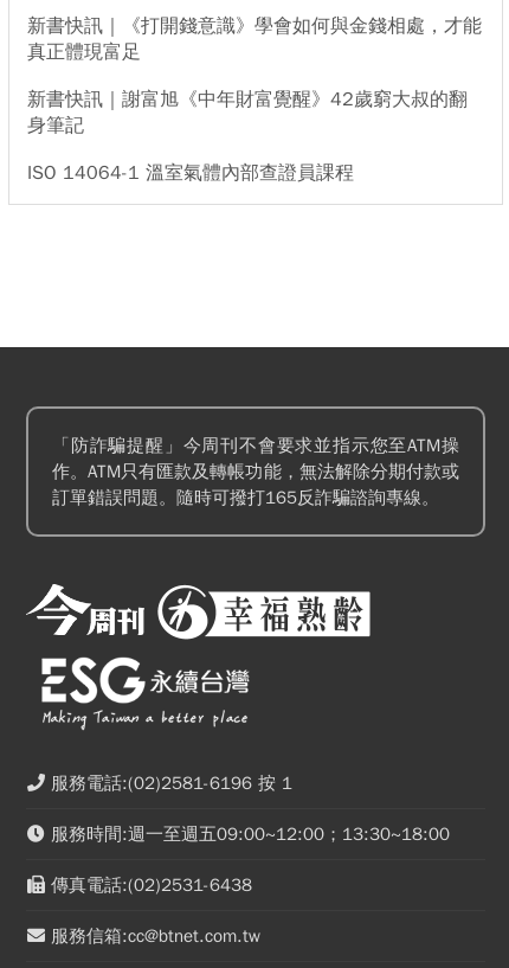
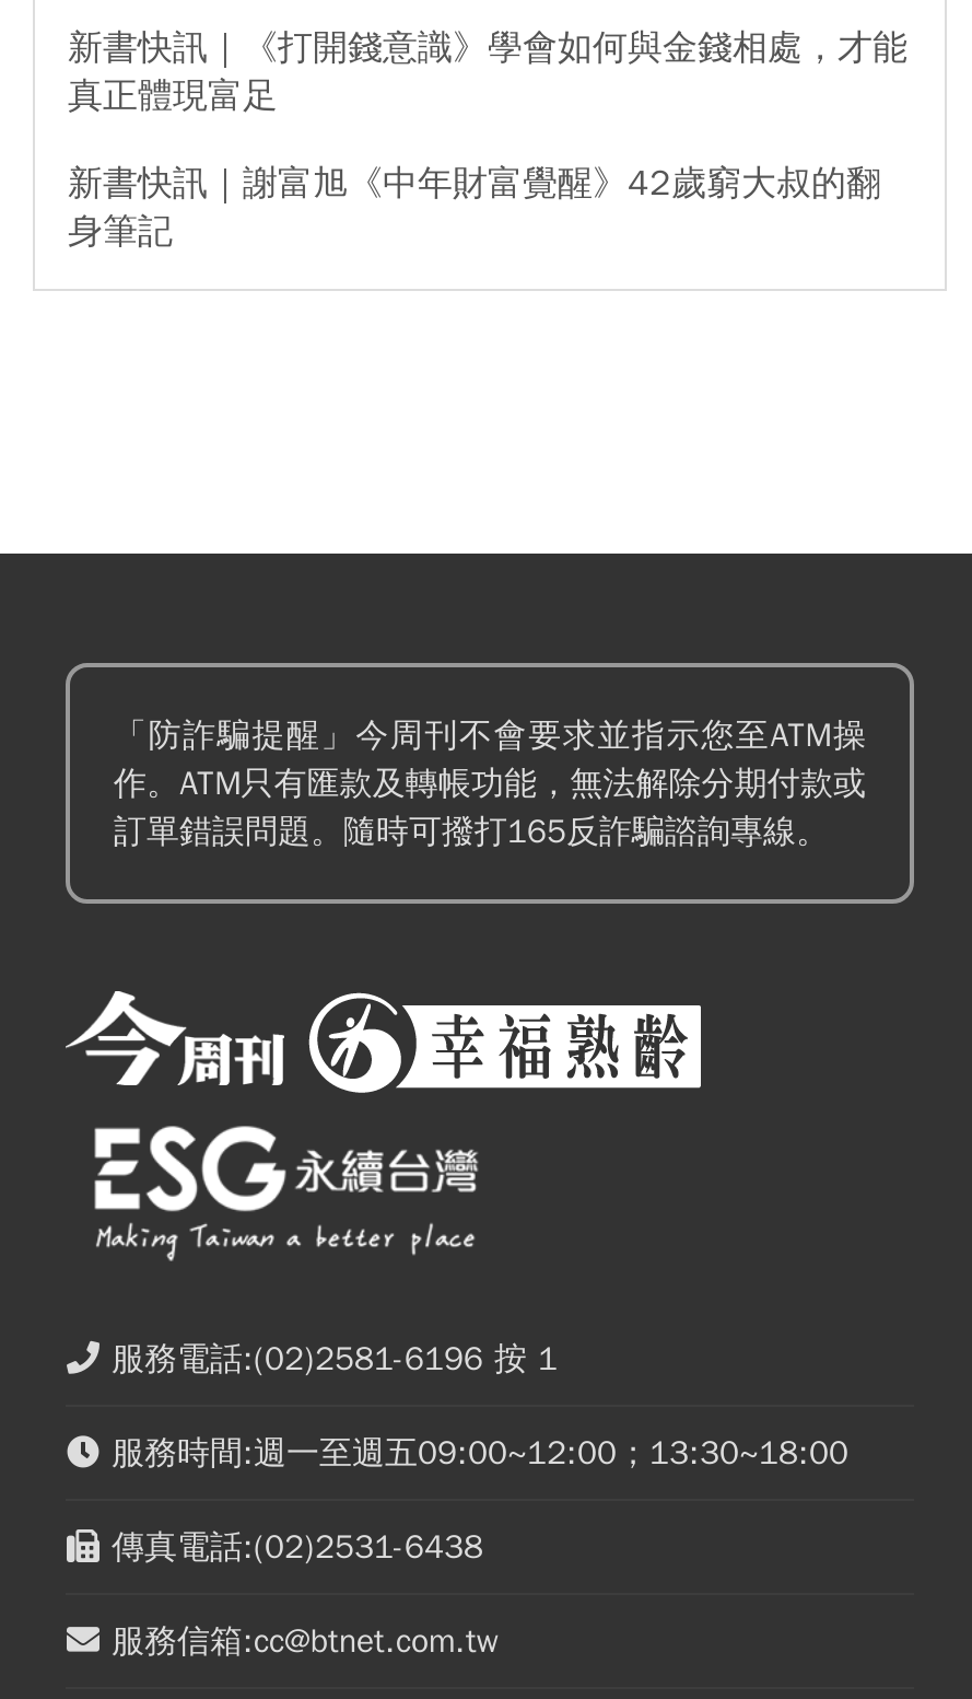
- ISO 14064-1 溫室氣體內部查證員課程
